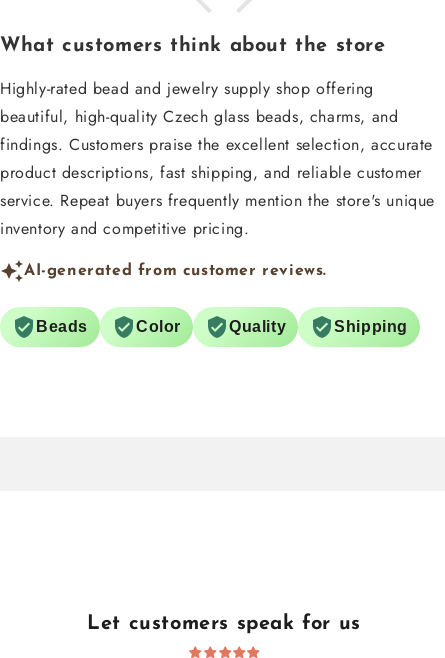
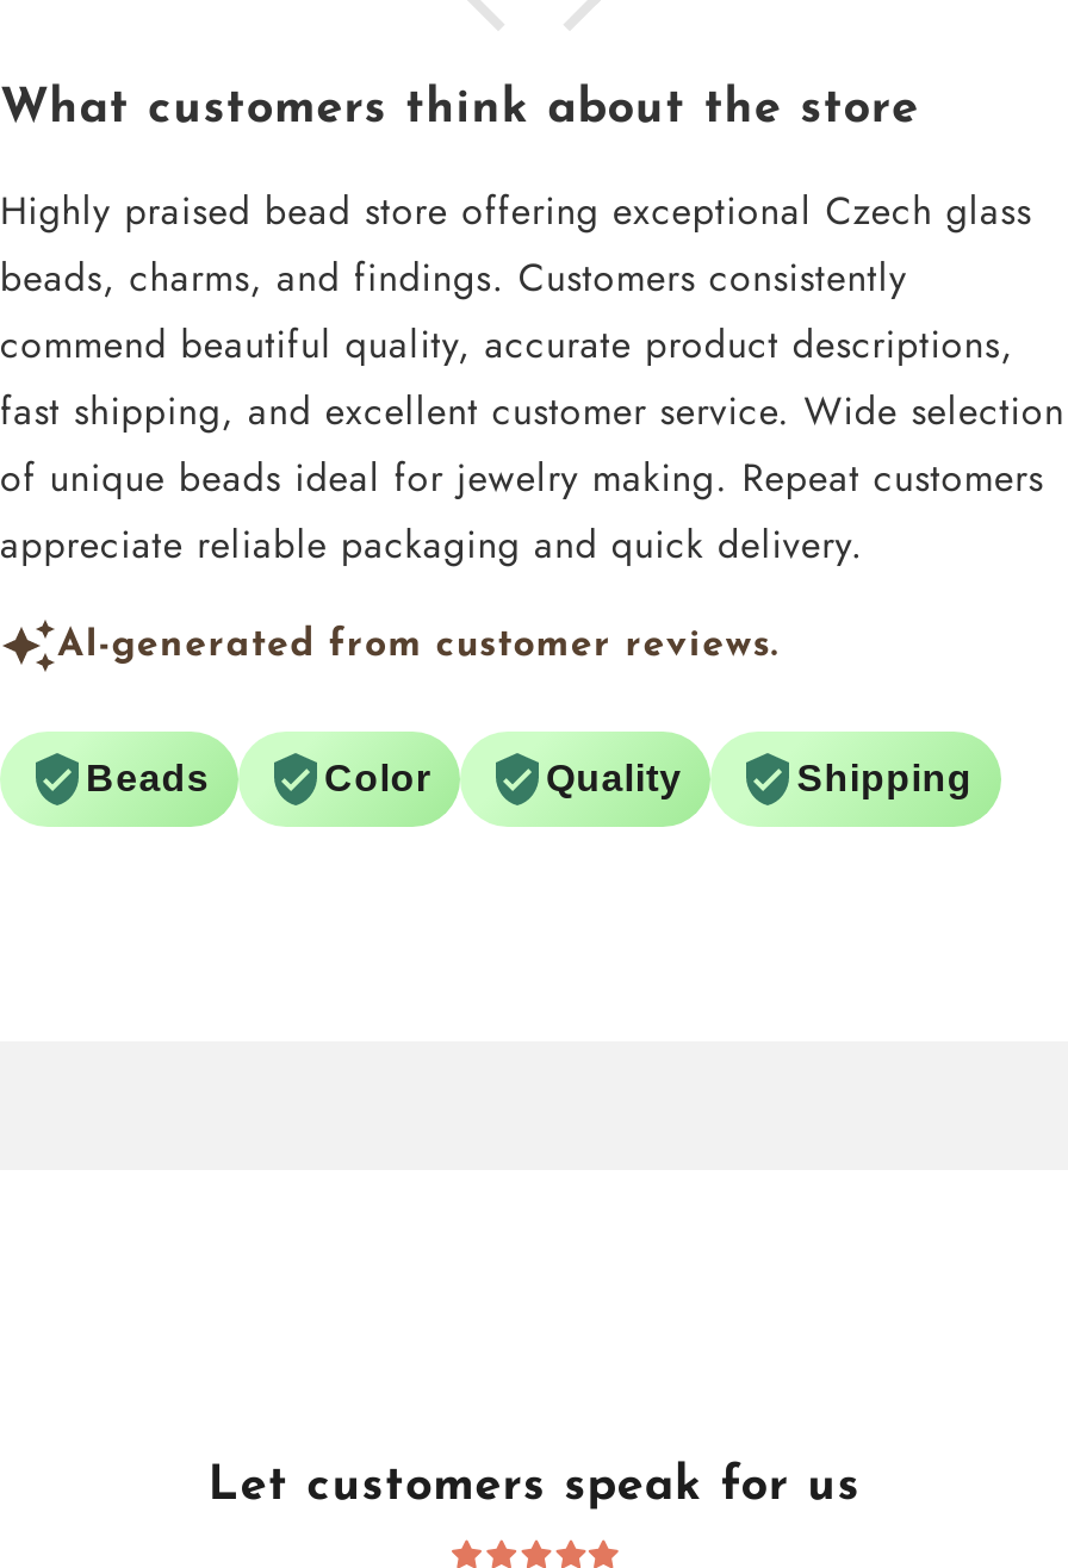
- Highly-rated bead and jewelry supply shop offering
- beautiful, high-quality Czech glass beads, charms, and
- findings. Customers praise the excellent selection, accurate
- product descriptions, fast shipping, and reliable customer
- service. Repeat buyers frequently mention the store's unique
- inventory and competitive pricing.
+ Highly praised bead store offering exceptional Czech glass
+ beads, charms, and findings. Customers consistently
+ commend beautiful quality, accurate product descriptions,
+ fast shipping, and excellent customer service. Wide selection
+ of unique beads ideal for jewelry making. Repeat customers
+ appreciate reliable packaging and quick delivery.
